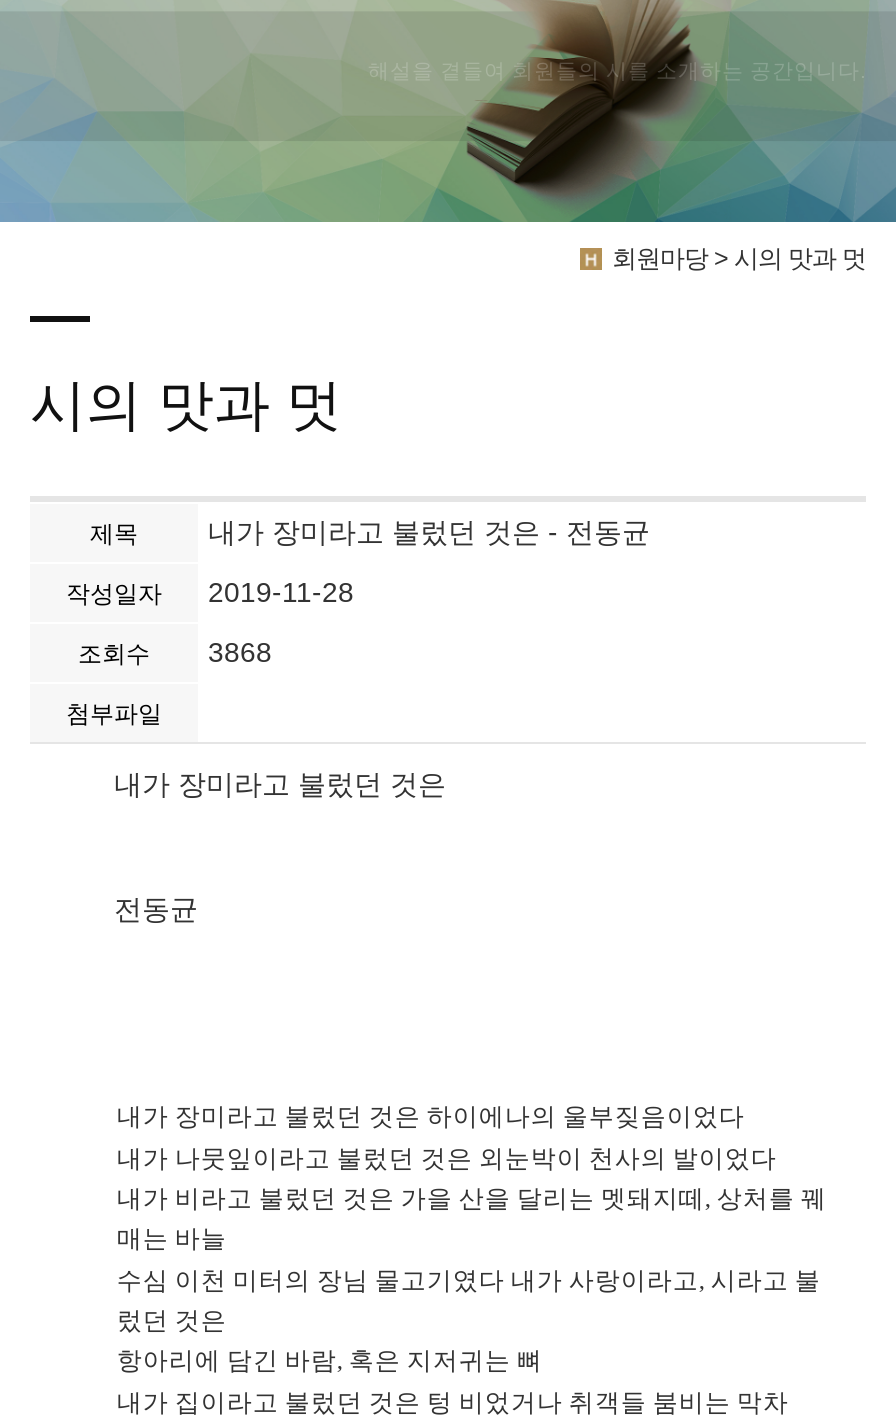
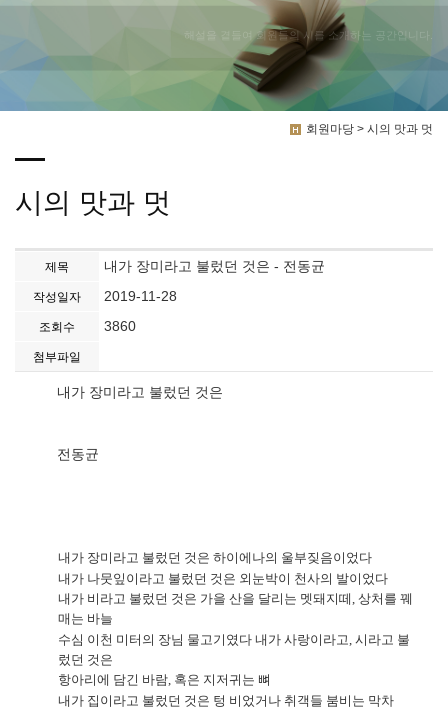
- 3868
+ 3860
